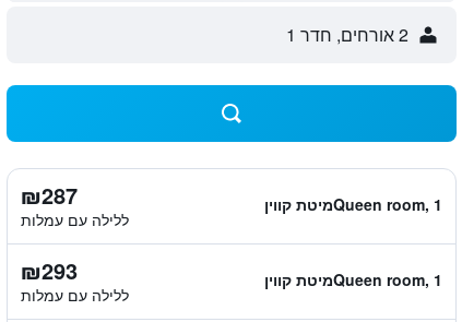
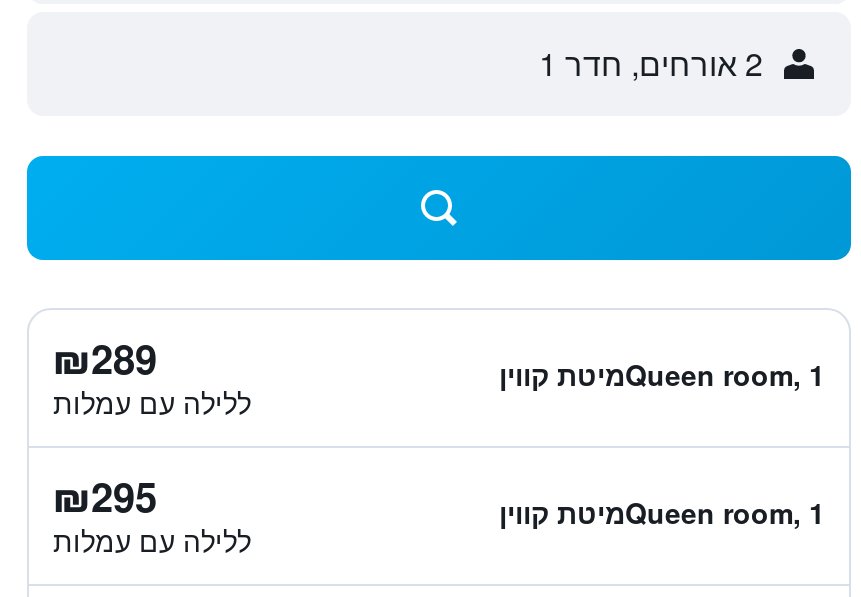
- ₪287
+ ₪289

- ₪293
+ ₪295
